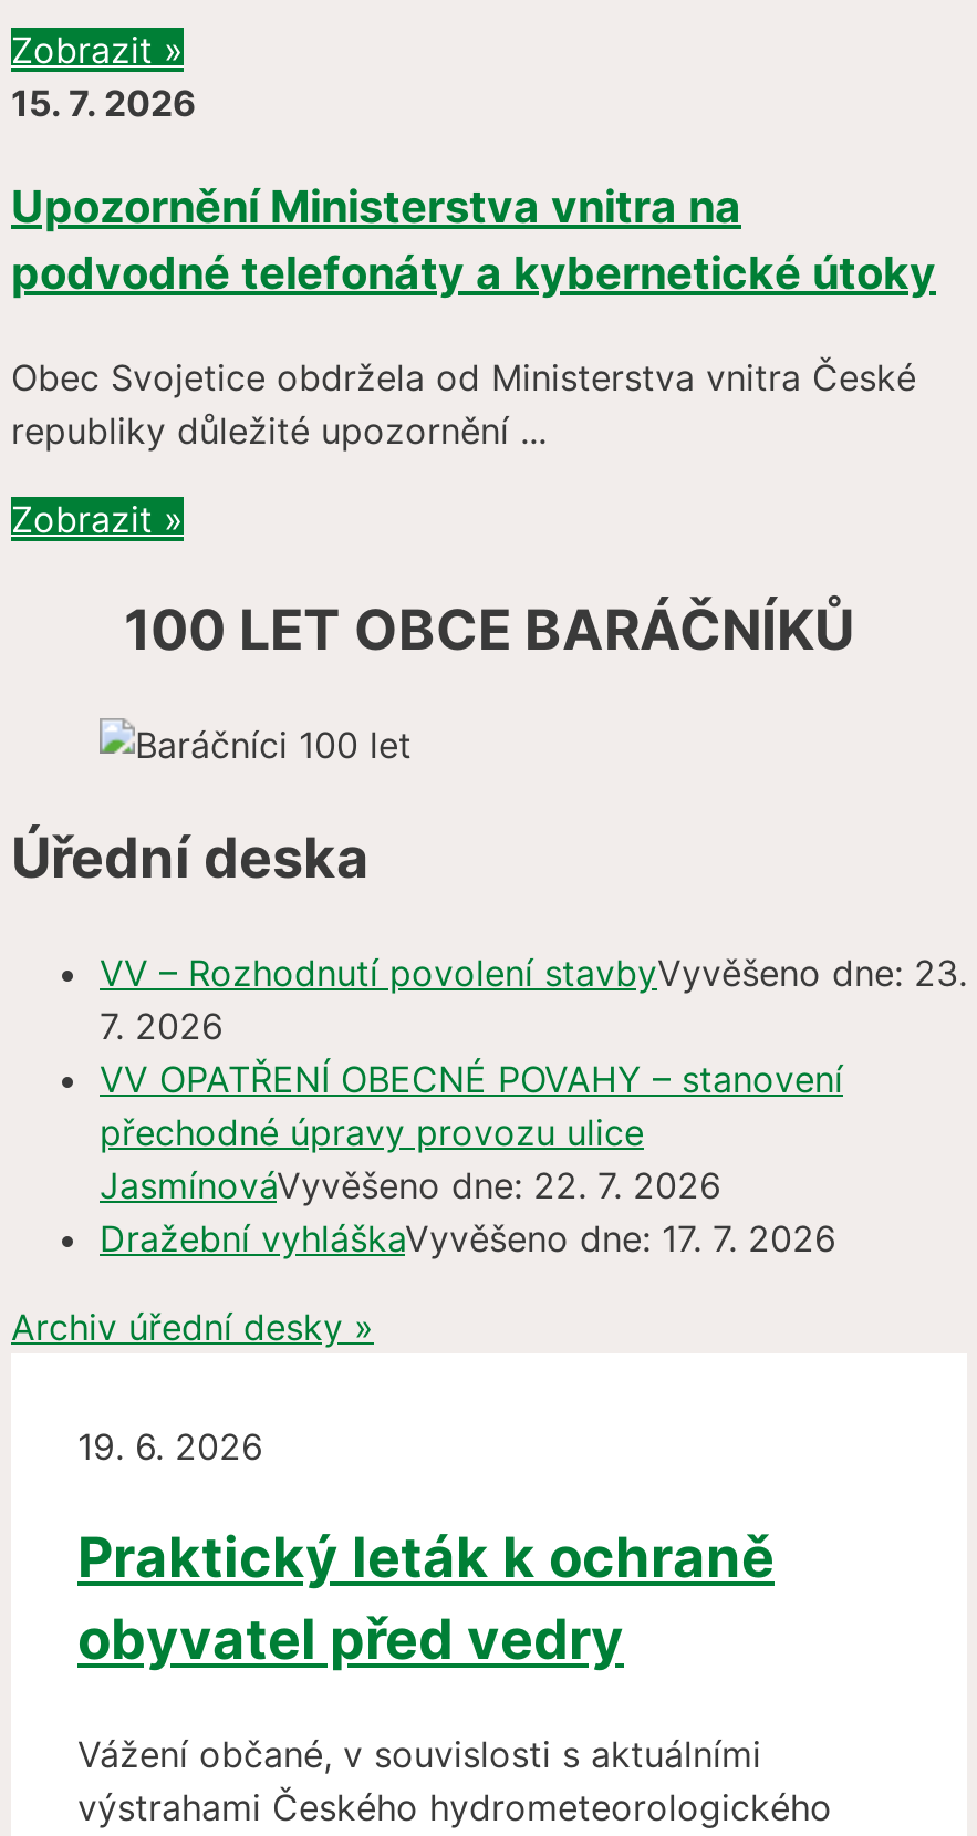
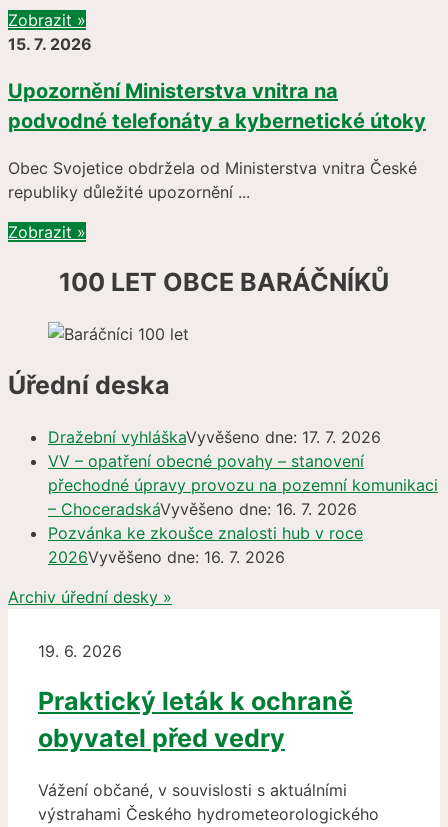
- VV – Rozhodnutí povolení stavbyVyvěšeno dne: 23.
- 7. 2026
- VV OPATŘENÍ OBECNÉ POVAHY – stanovení
- přechodné úpravy provozu ulice
- JasmínováVyvěšeno dne: 22. 7. 2026

moved up: Dražební vyhláškaVyvěšeno dne: 17. 7. 2026

+ VV – opatření obecné povahy – stanovení
+ přechodné úpravy provozu na pozemní komunikaci
+ – ChoceradskáVyvěšeno dne: 16. 7. 2026
+ Pozvánka ke zkoušce znalosti hub v roce
+ 2026Vyvěšeno dne: 16. 7. 2026
